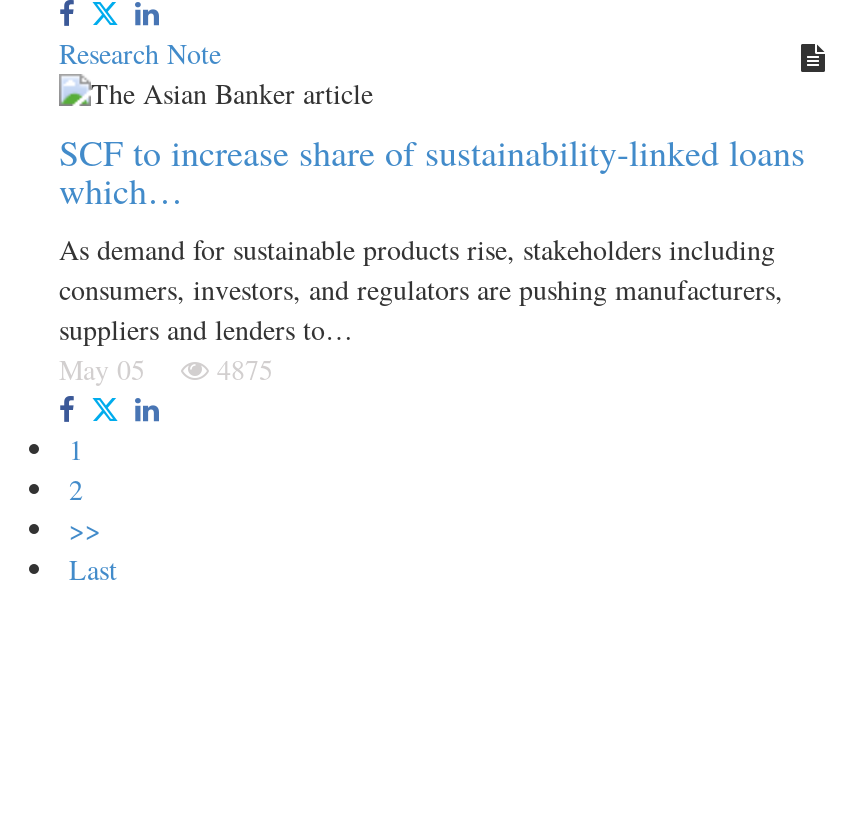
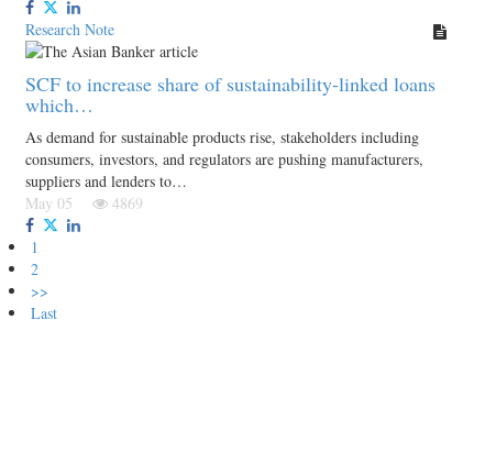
- May 05 4875
+ May 05 4869
